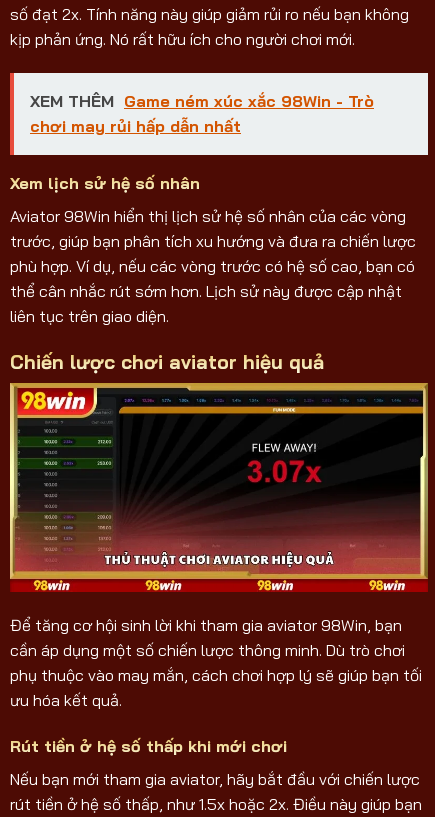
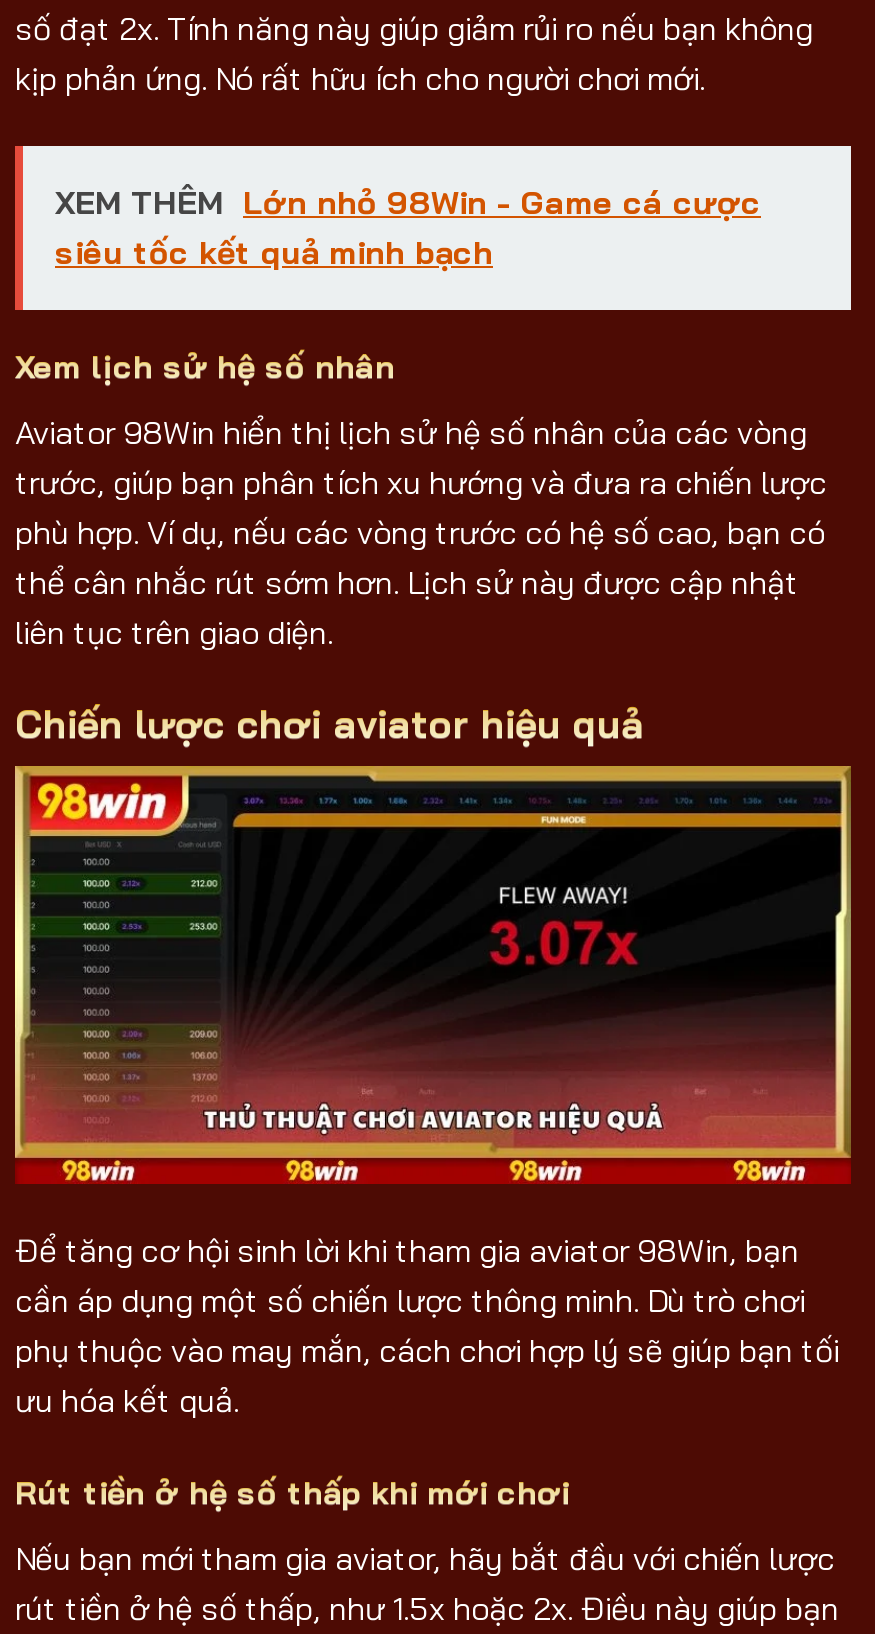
- XEM THÊM Game ném xúc xắc 98Win - Trò
- chơi may rủi hấp dẫn nhất
+ XEM THÊM Lớn nhỏ 98Win - Game cá cược
+ siêu tốc kết quả minh bạch
